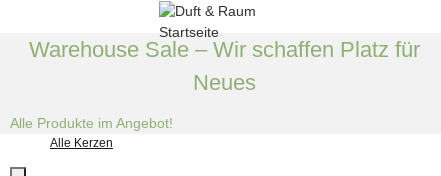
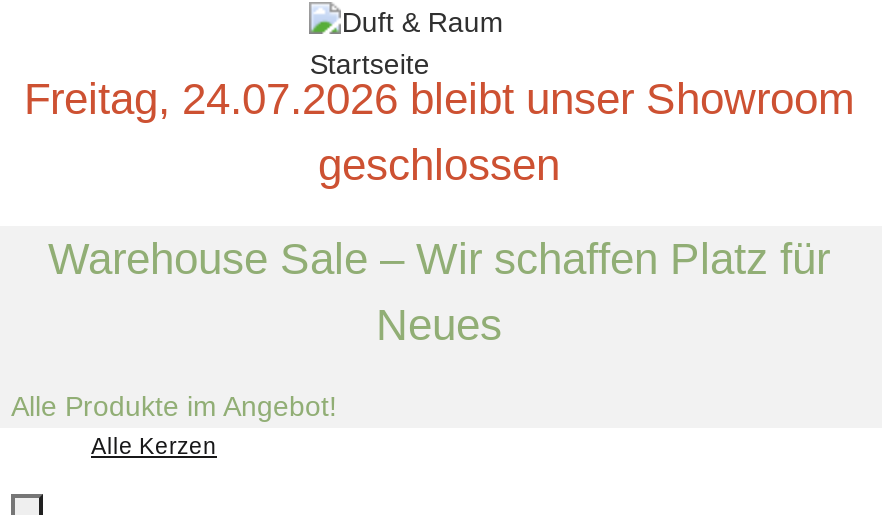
+ Freitag, 24.07.2026 bleibt unser Showroom
+ geschlossen
